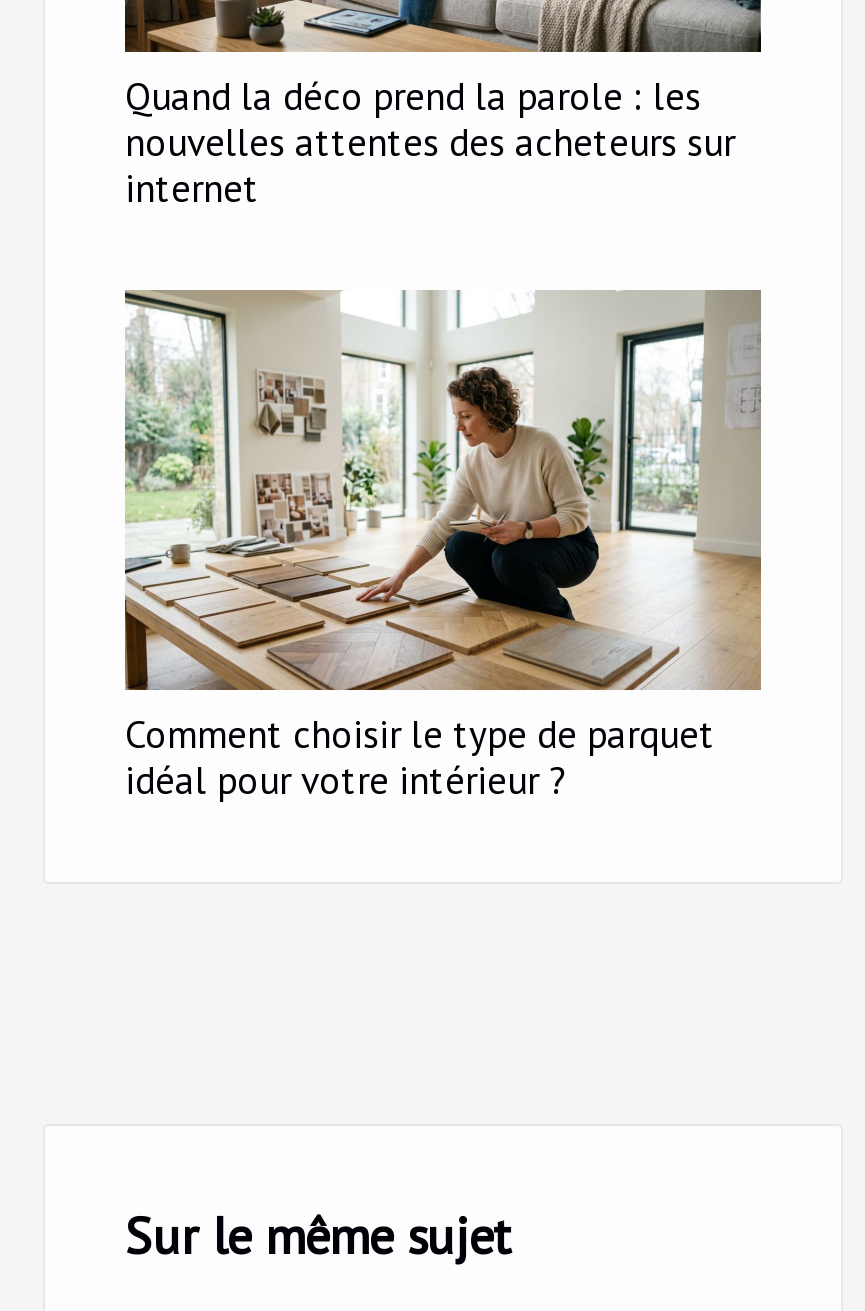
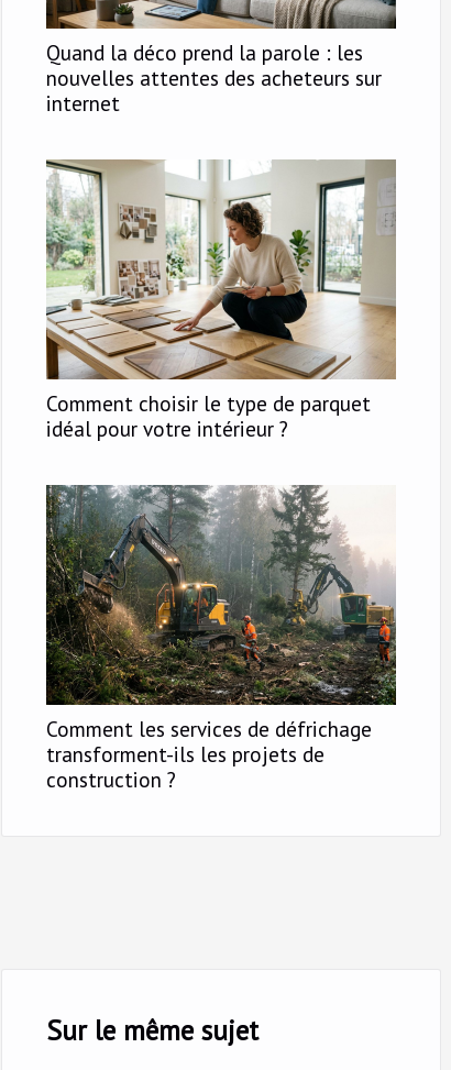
+ [image]
+ Comment les services de défrichage
+ transforment-ils les projets de
+ construction ?
